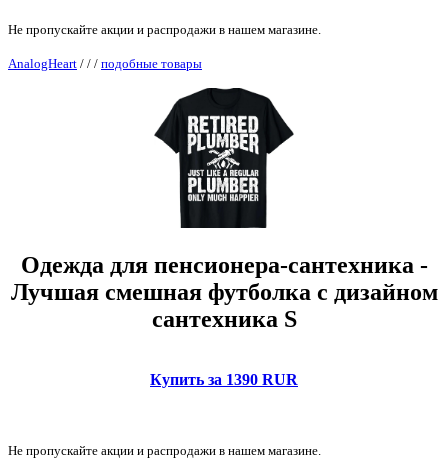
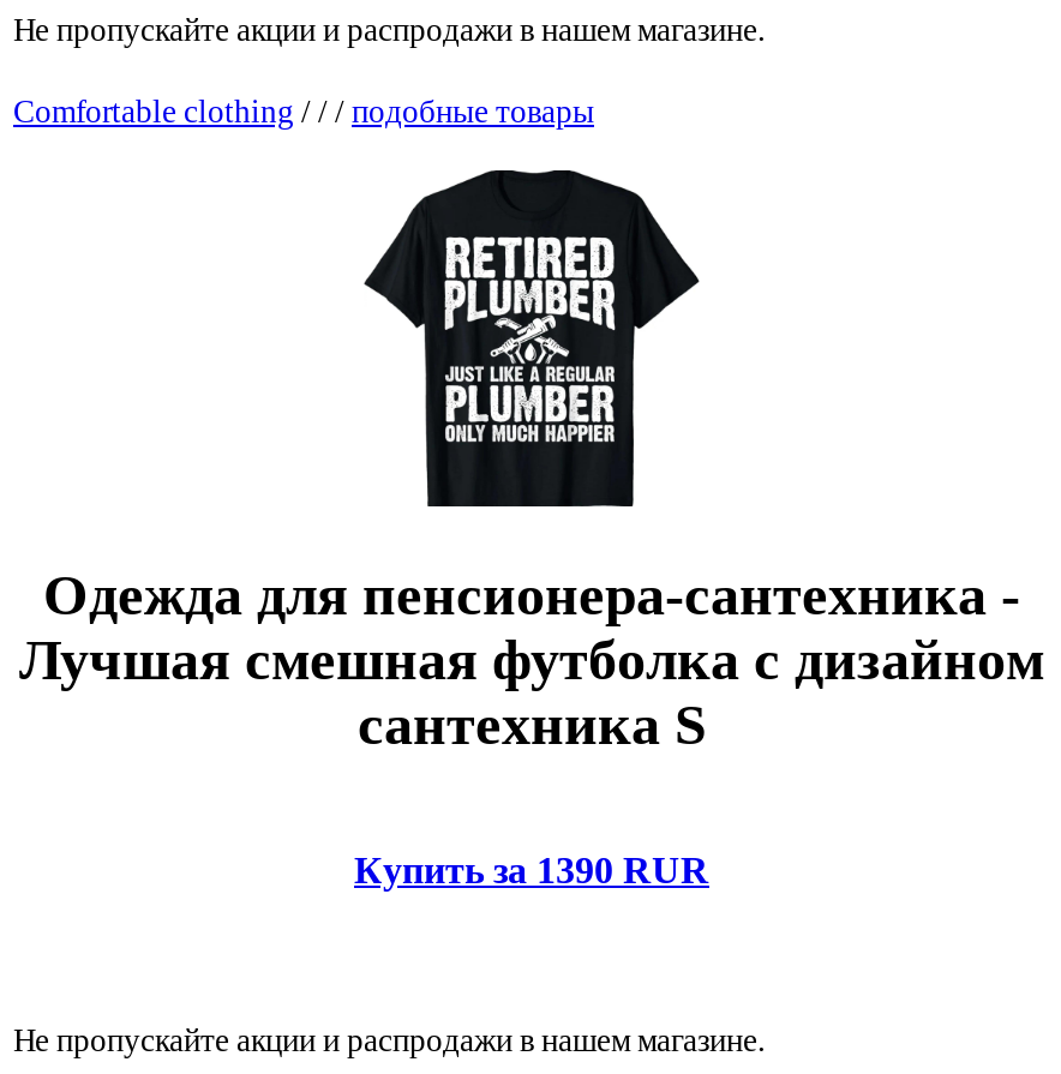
- AnalogHeart / / / подобные товары
+ Comfortable clothing / / / подобные товары
